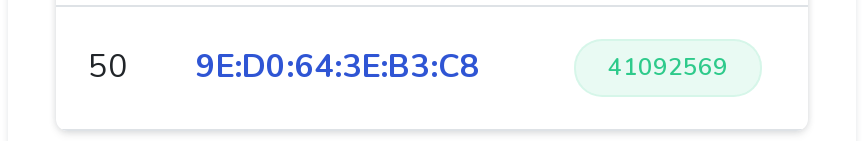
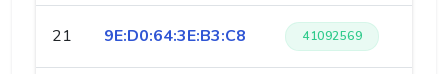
- 50 9E:D0:64:3E:B3:C8
+ 21 9E:D0:64:3E:B3:C8
